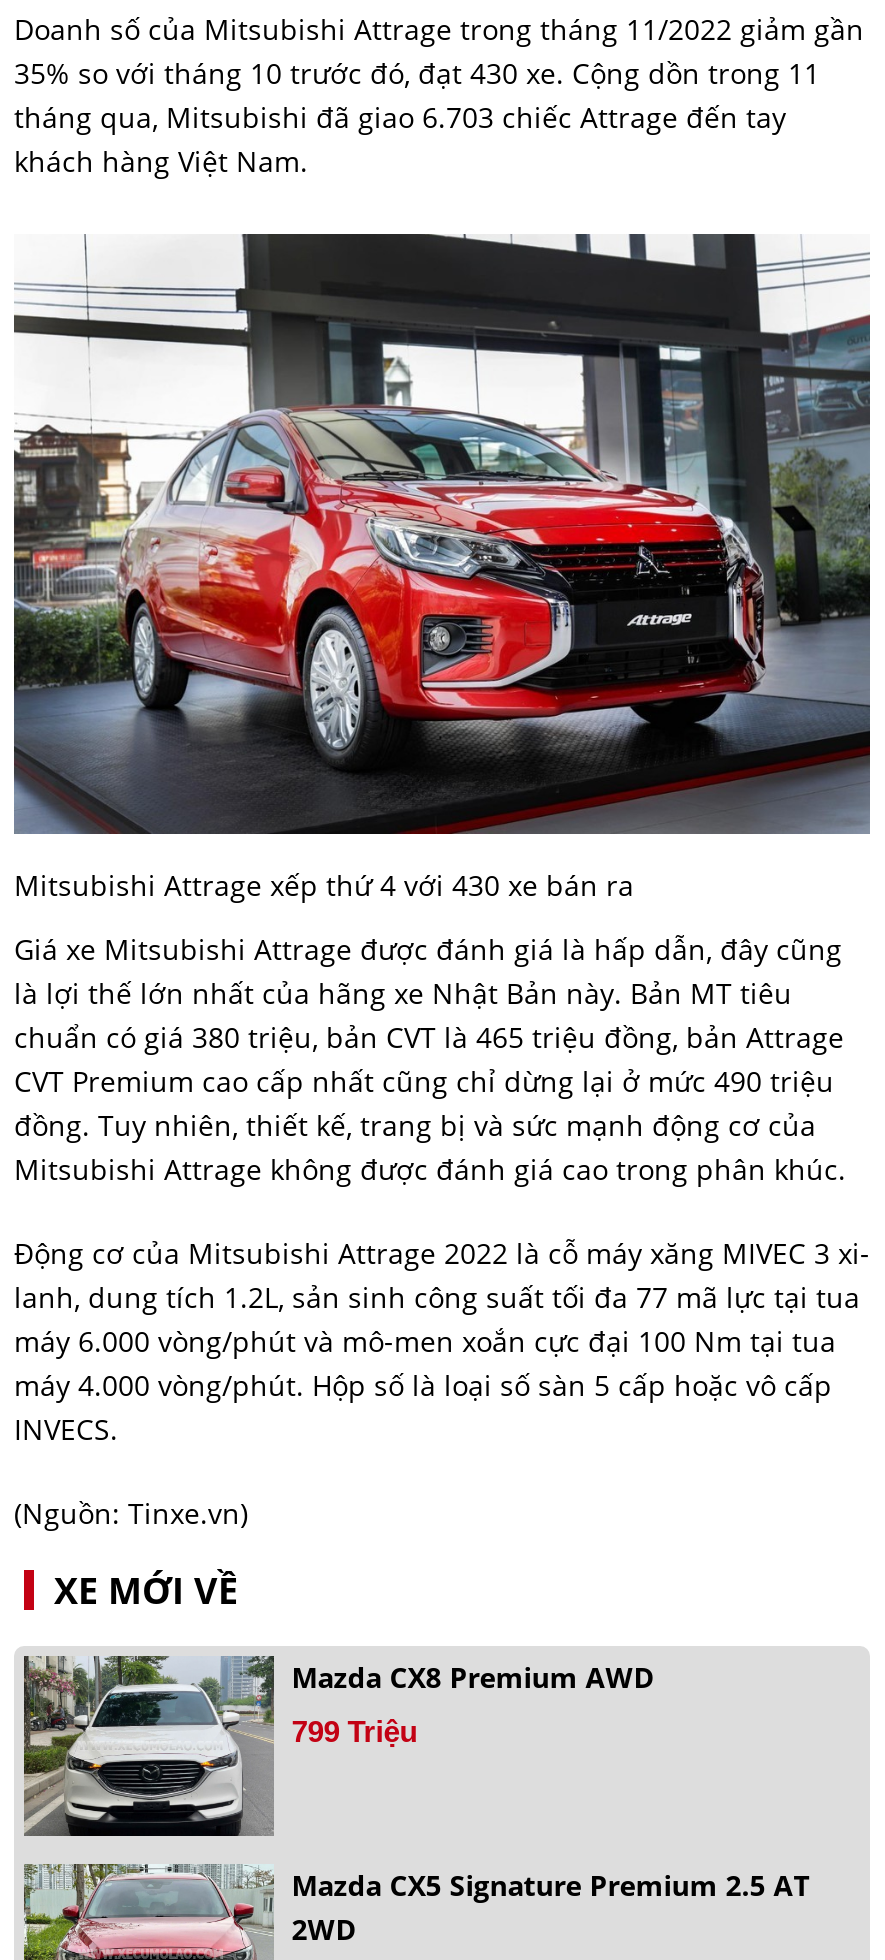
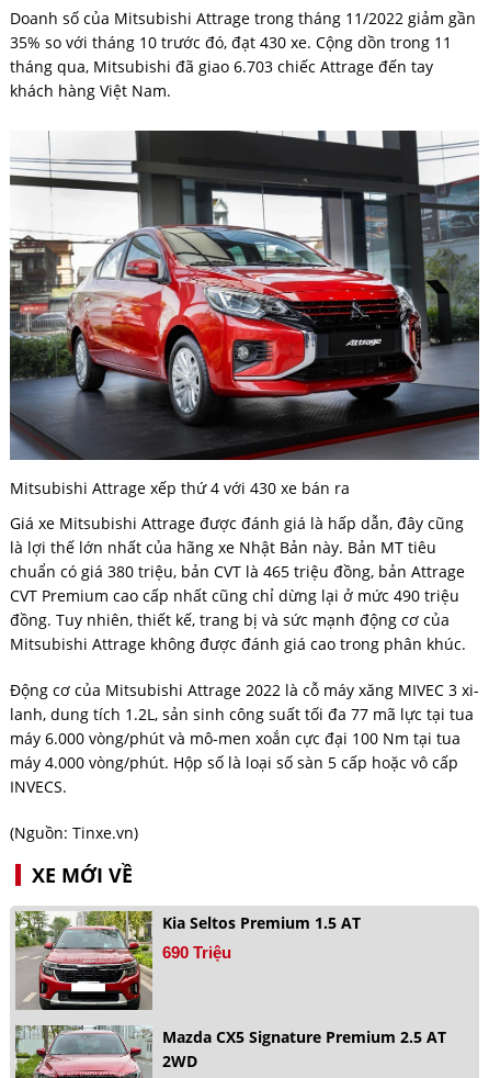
- [image]
- Mazda CX8 Premium AWD
+ [image]
+ Kia Seltos Premium 1.5 AT

- 799 Triệu
+ 690 Triệu
